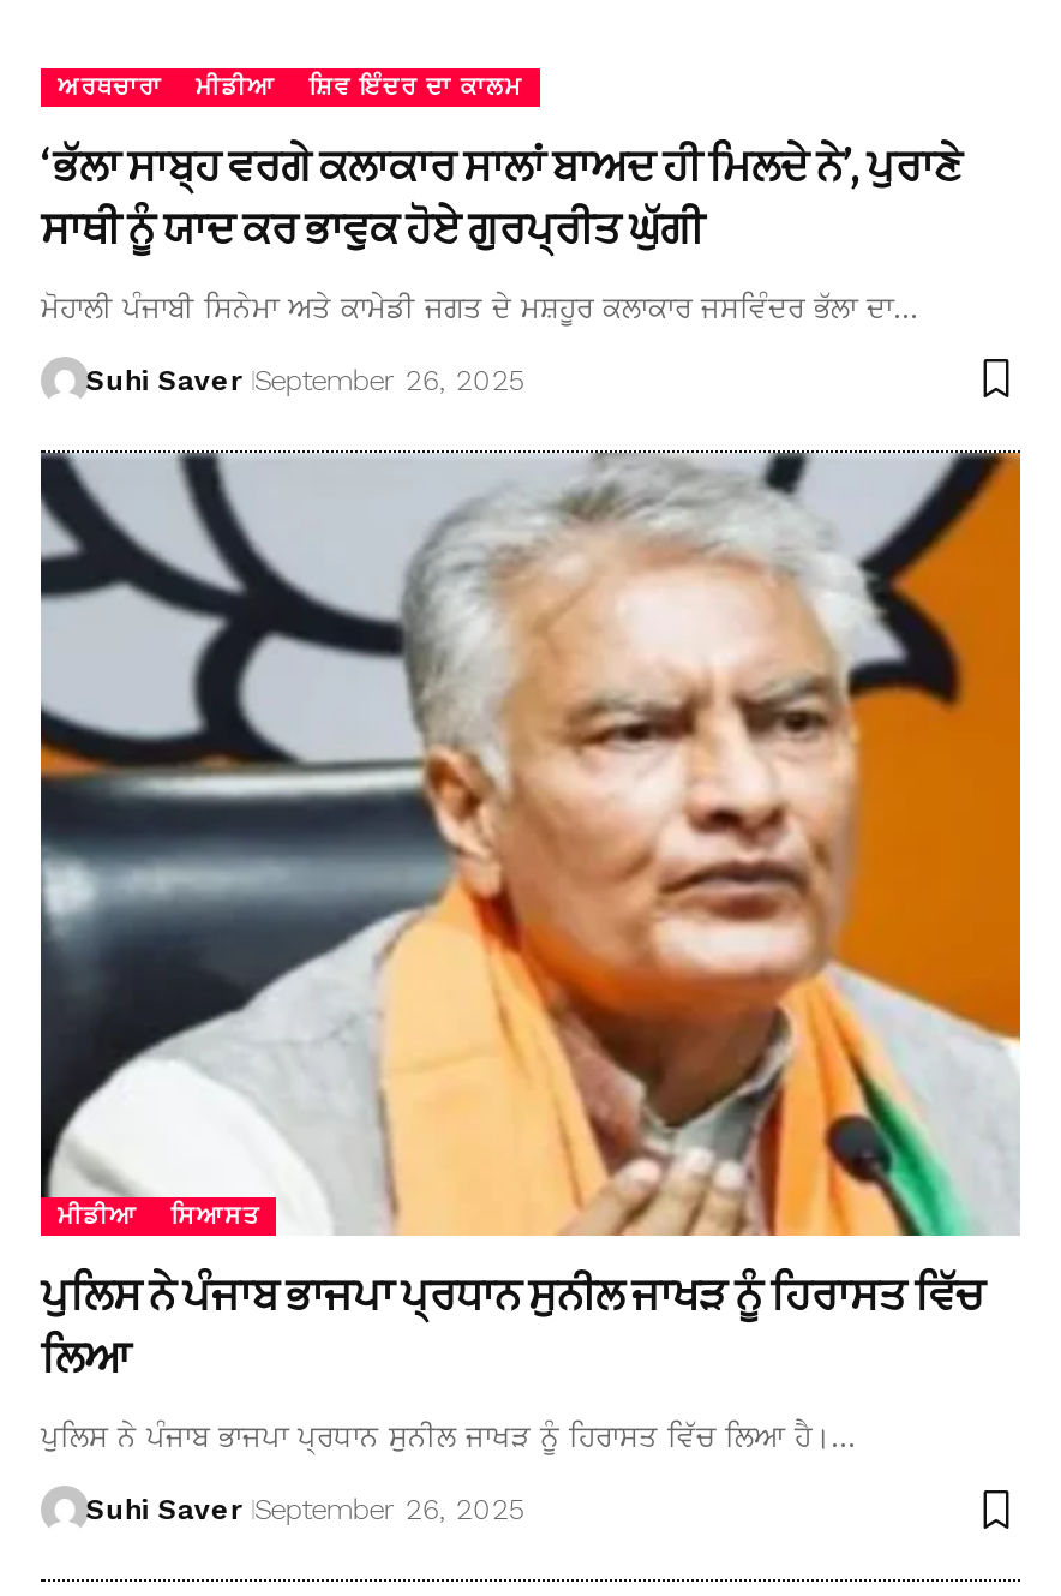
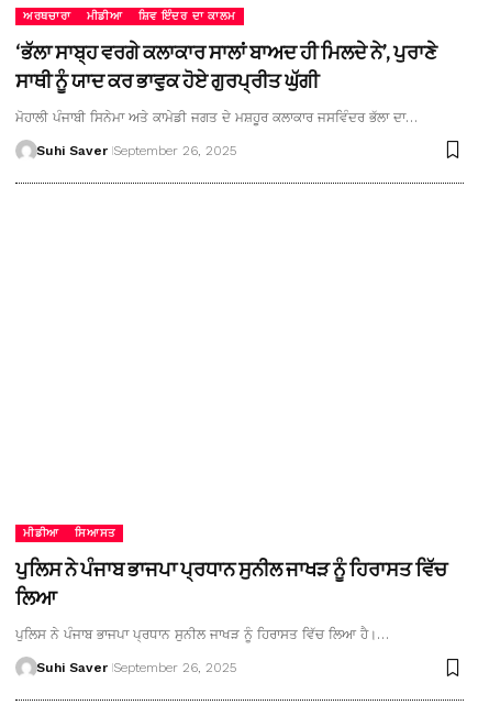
- [image]
